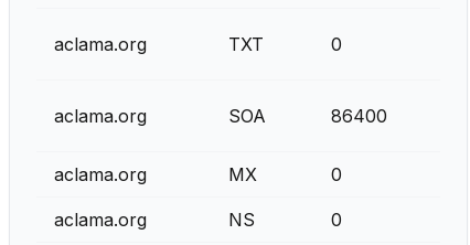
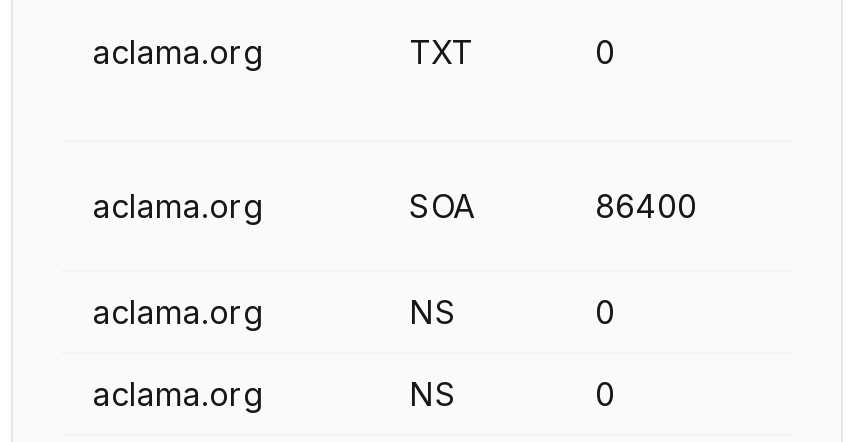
- MX
+ NS
